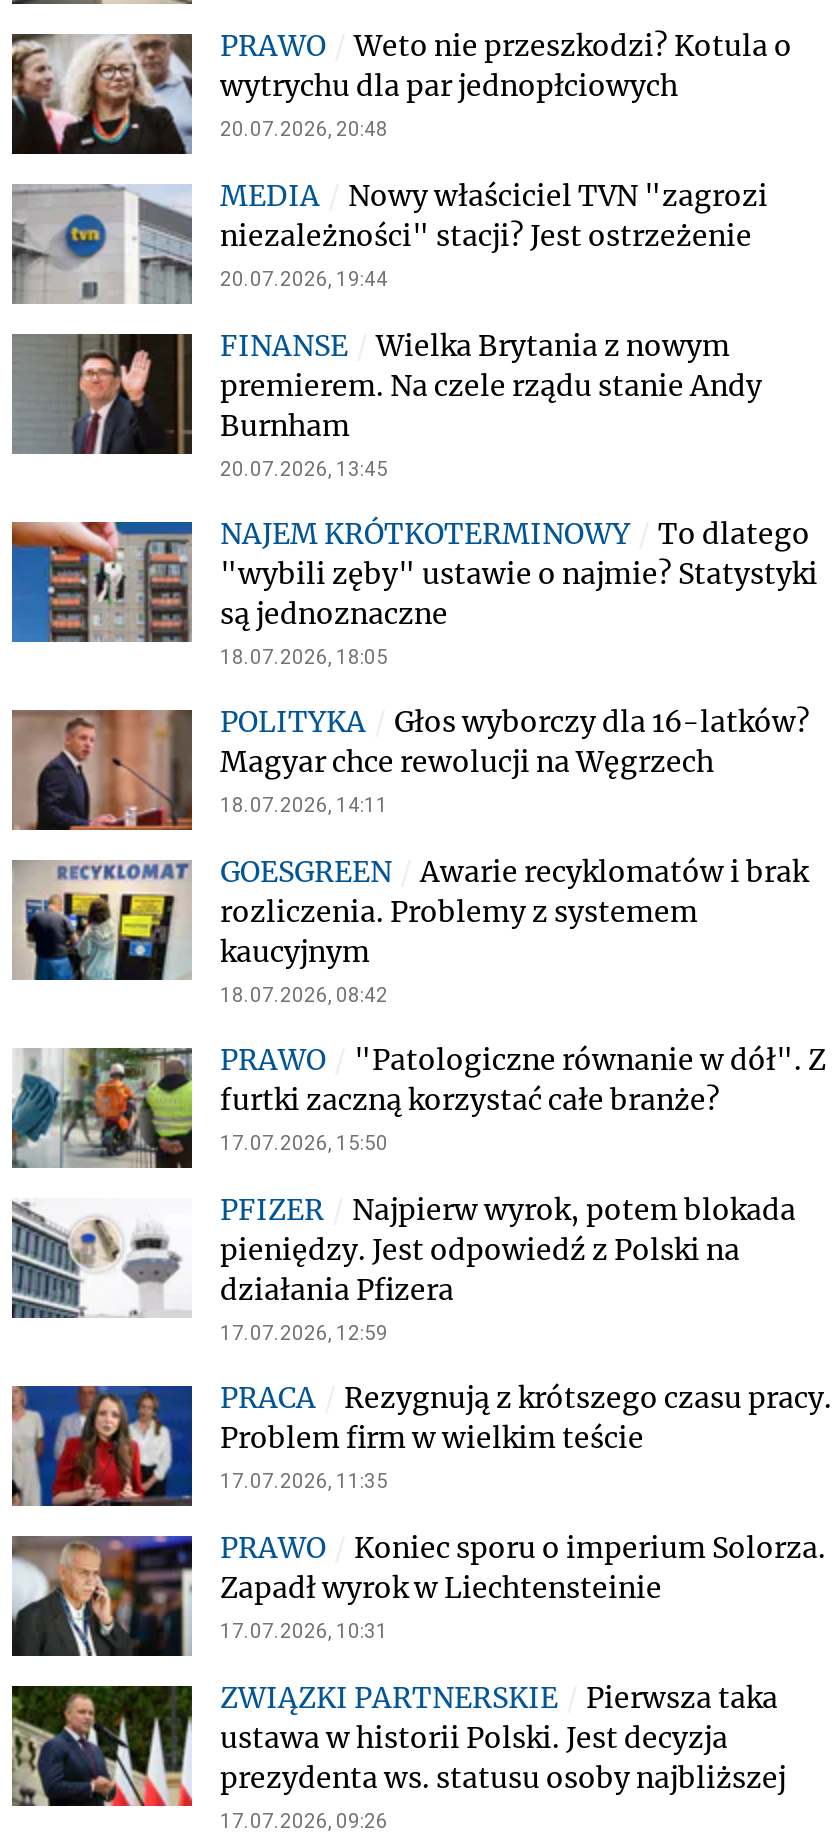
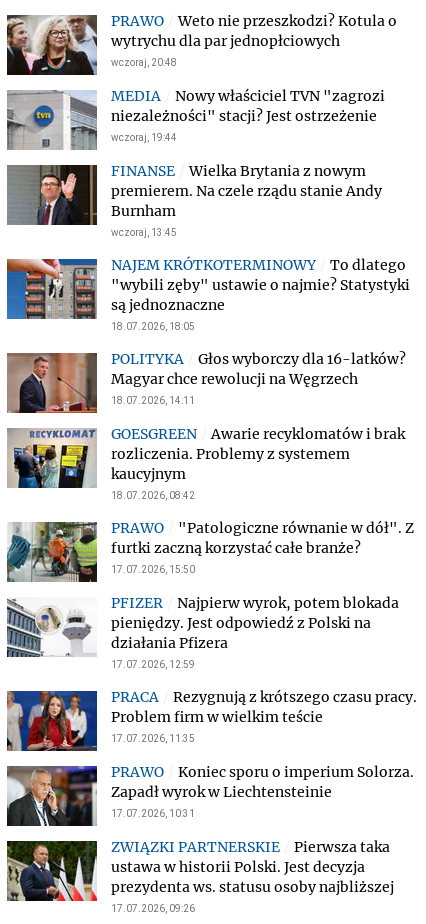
- 20.07.2026, 20:48
+ wczoraj, 20:48

- 20.07.2026, 19:44
+ wczoraj, 19:44

- 20.07.2026, 13:45
+ wczoraj, 13:45
